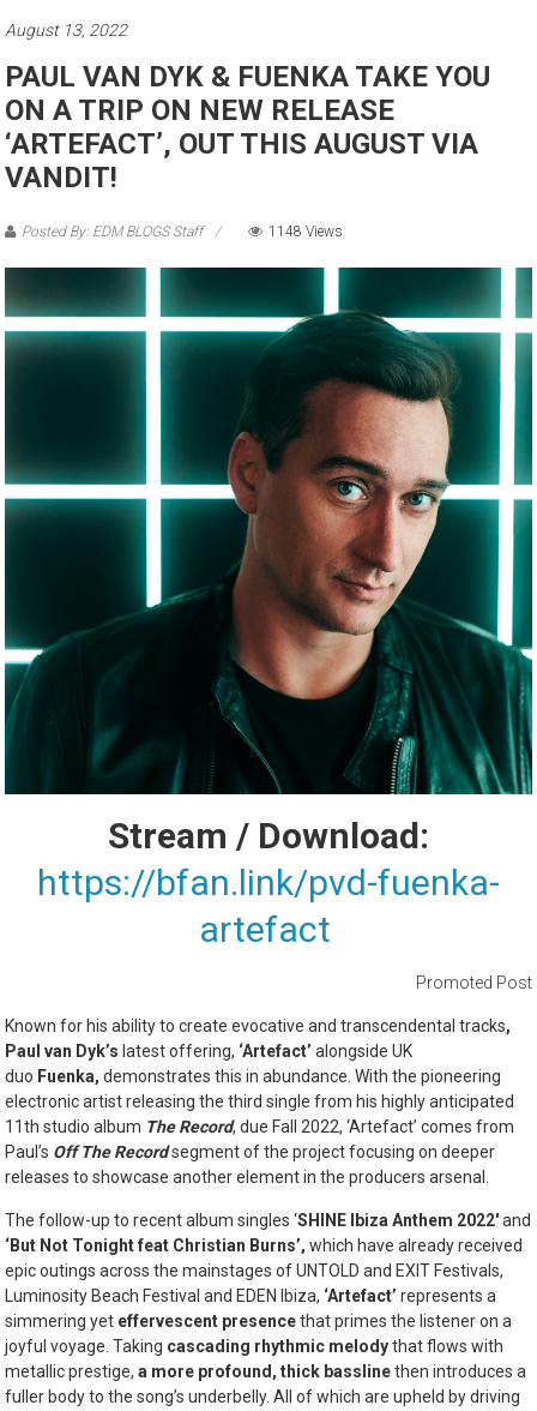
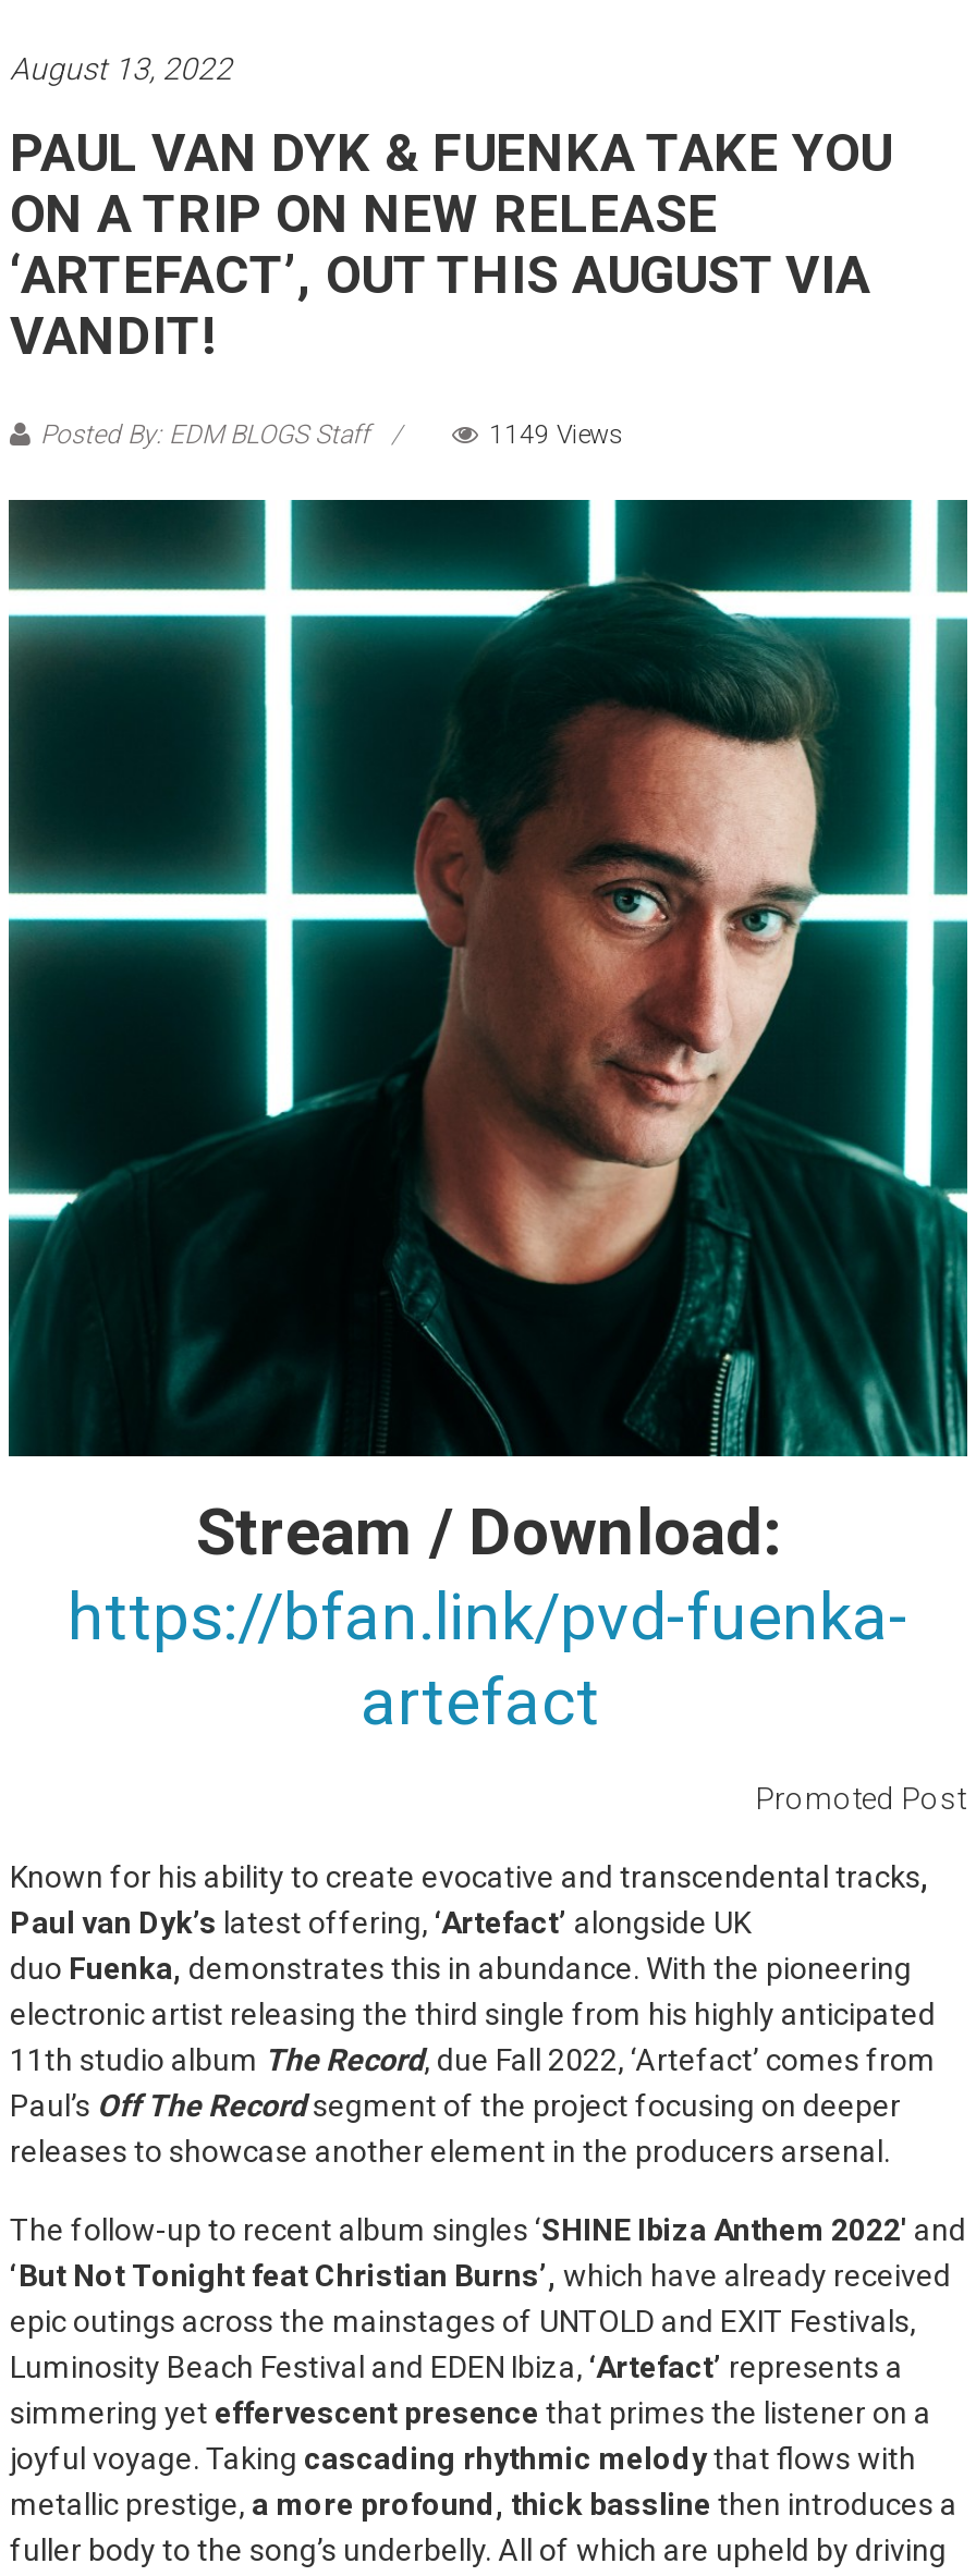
- 1148 Views
+ 1149 Views
